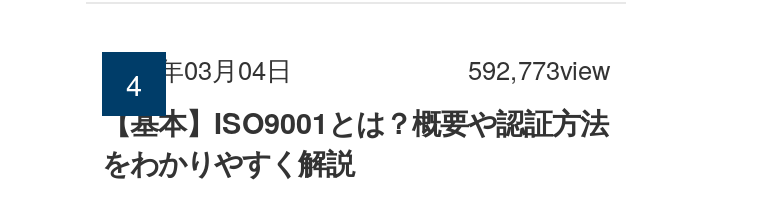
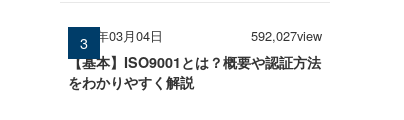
- 592,773view
+ 592,027view
